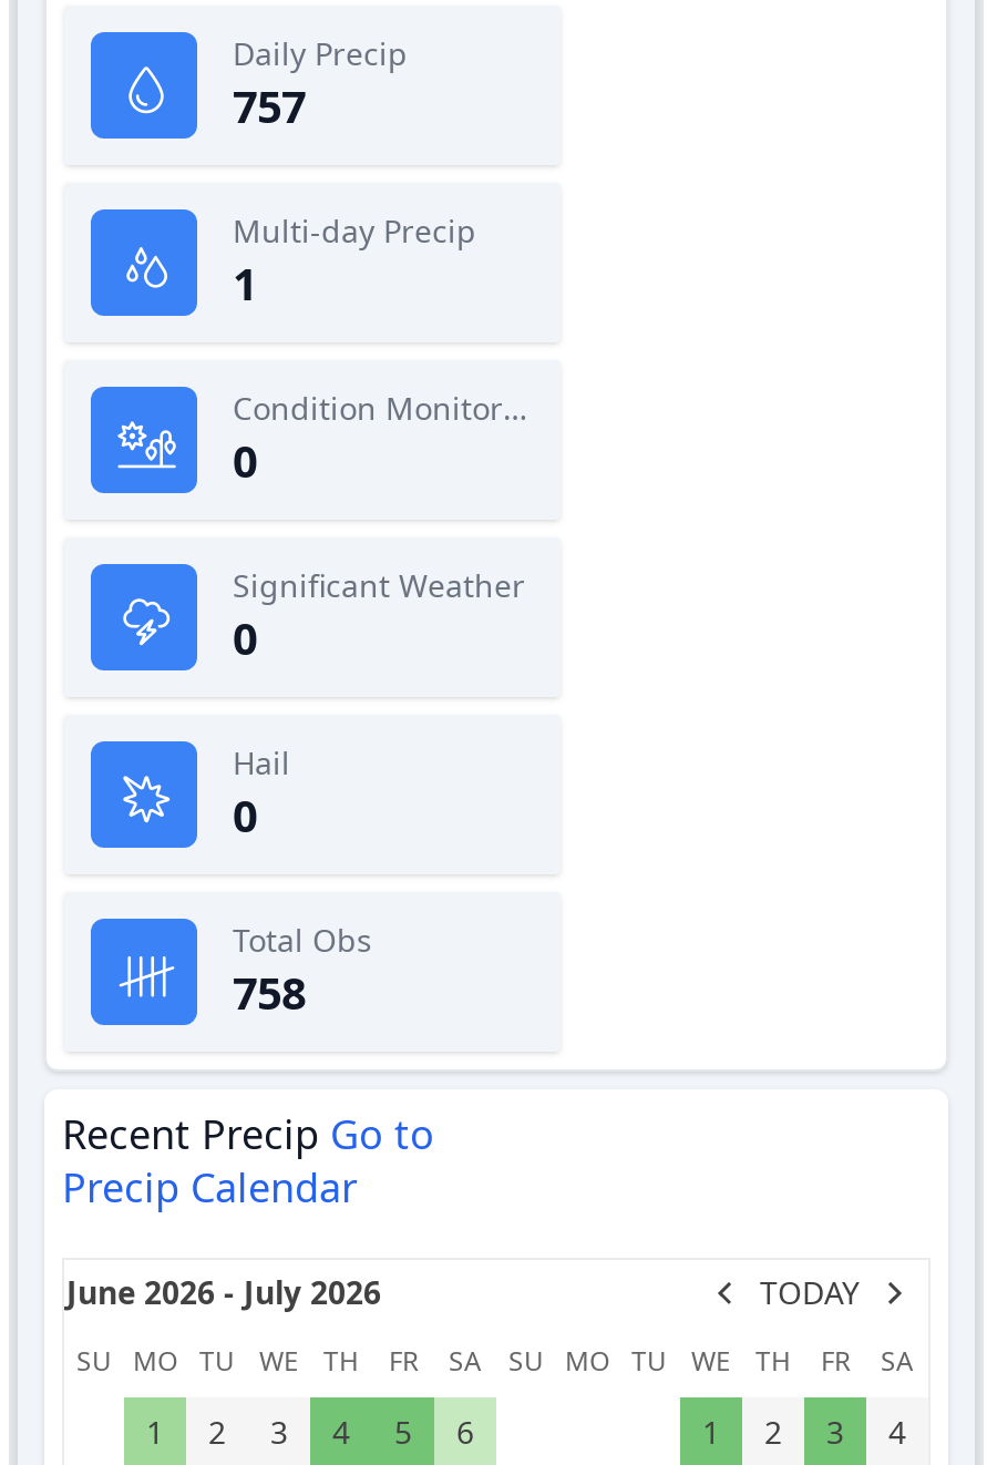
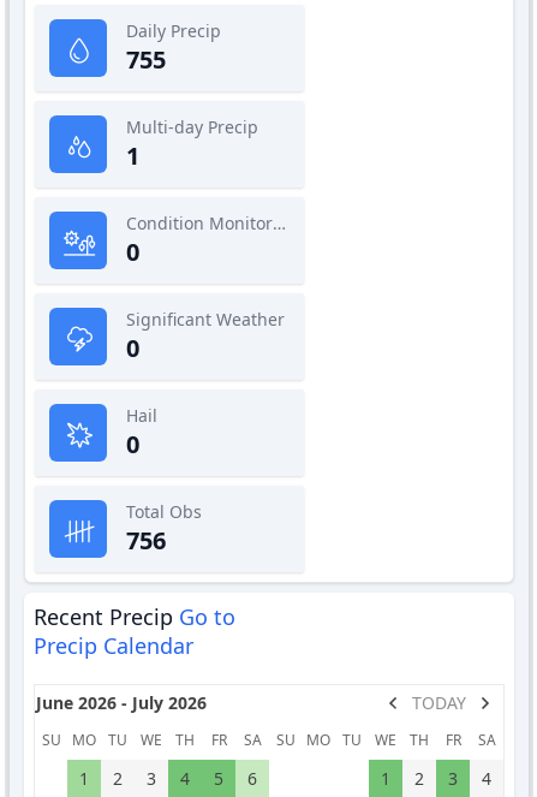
- 757
+ 755

- 758
+ 756
